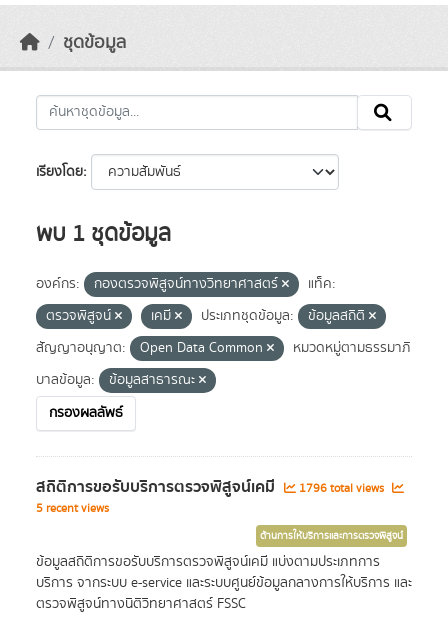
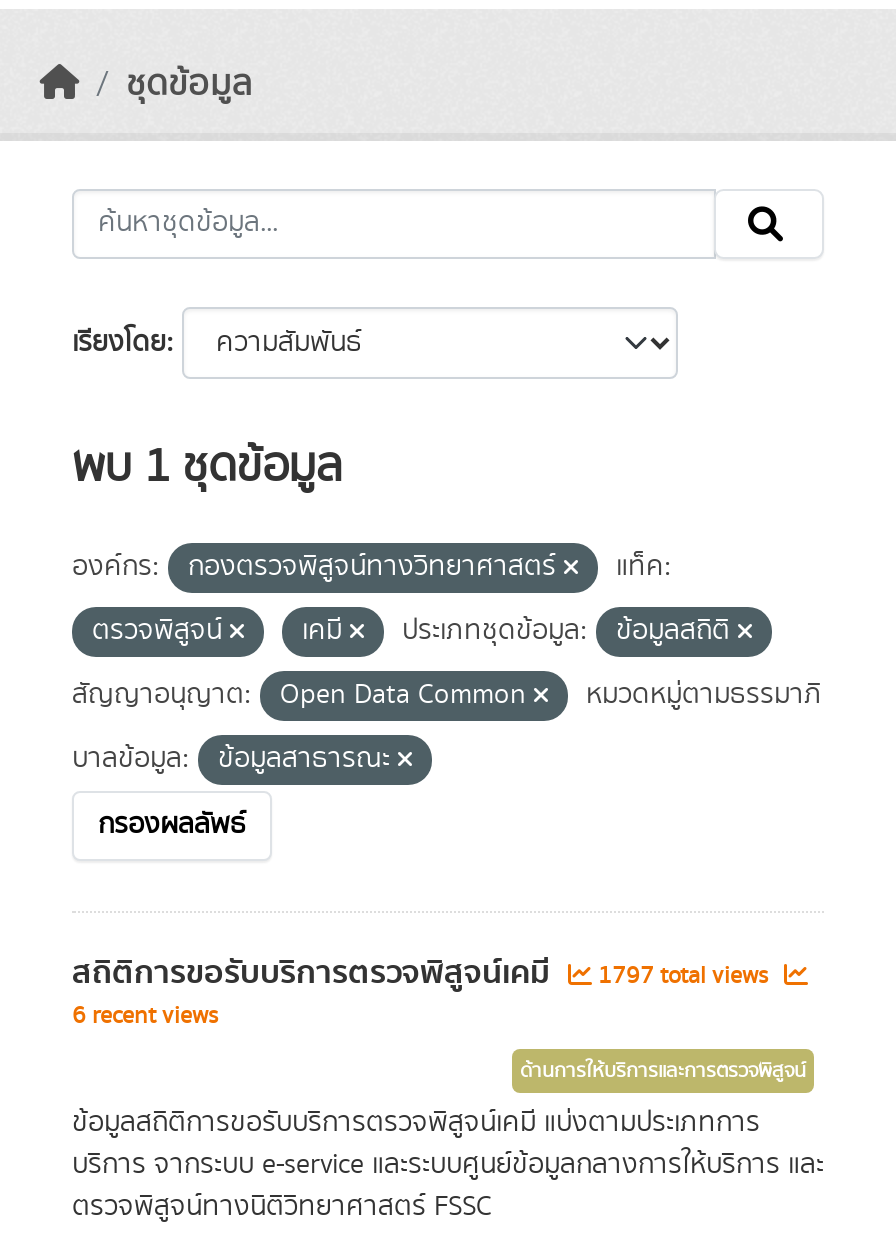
- สถิติการขอรับบริการตรวจพิสูจน์เคมี 1796 total views
+ สถิติการขอรับบริการตรวจพิสูจน์เคมี 1797 total views

- 5 recent views
+ 6 recent views
